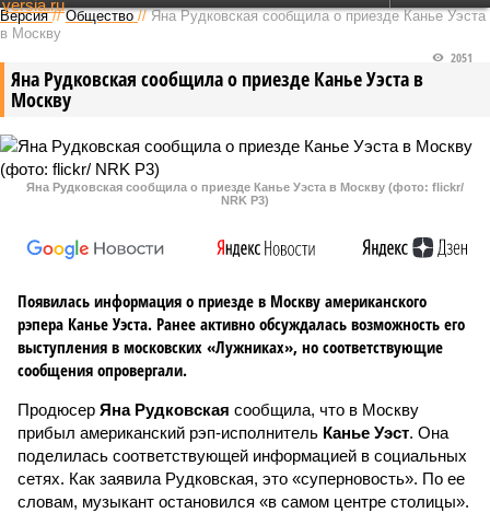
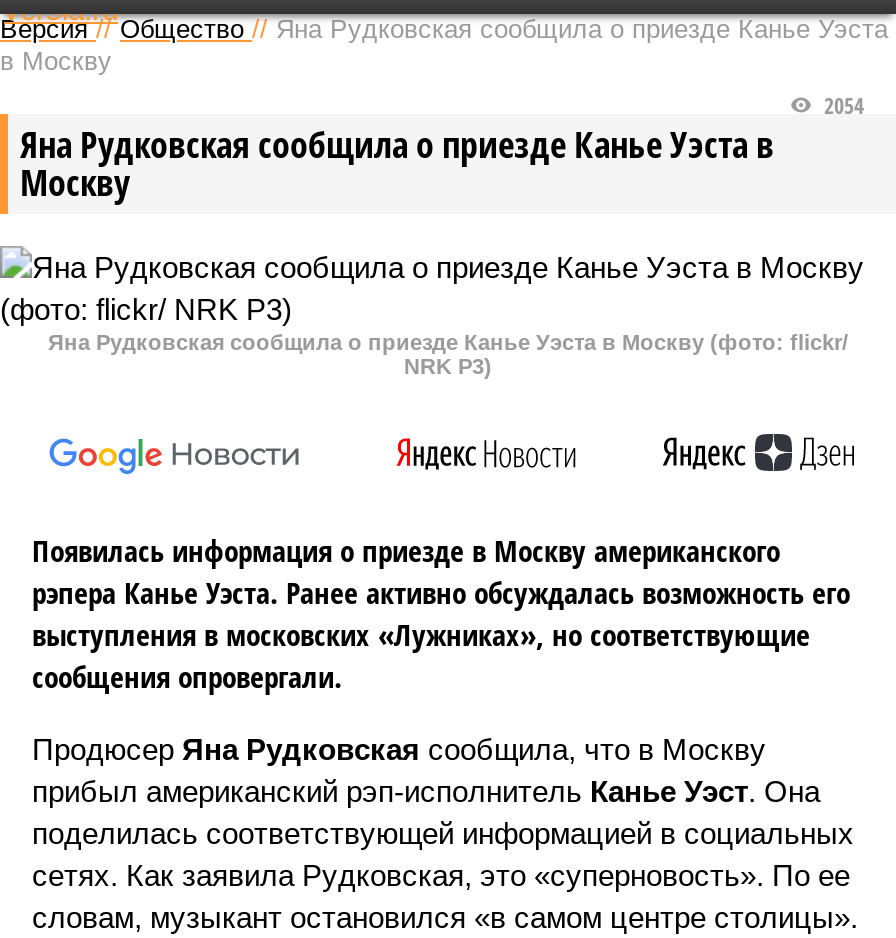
- 2051
+ 2054
